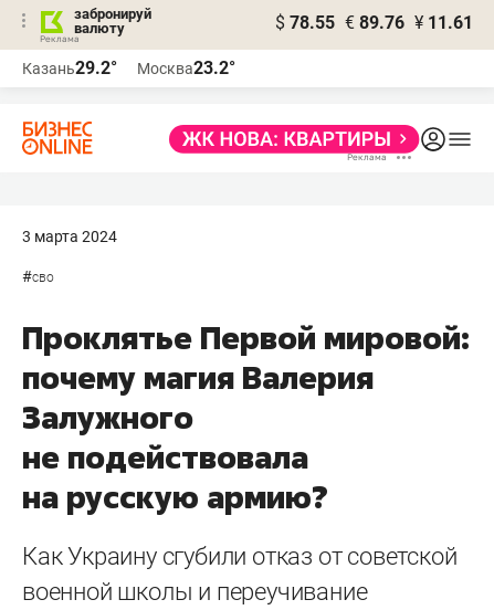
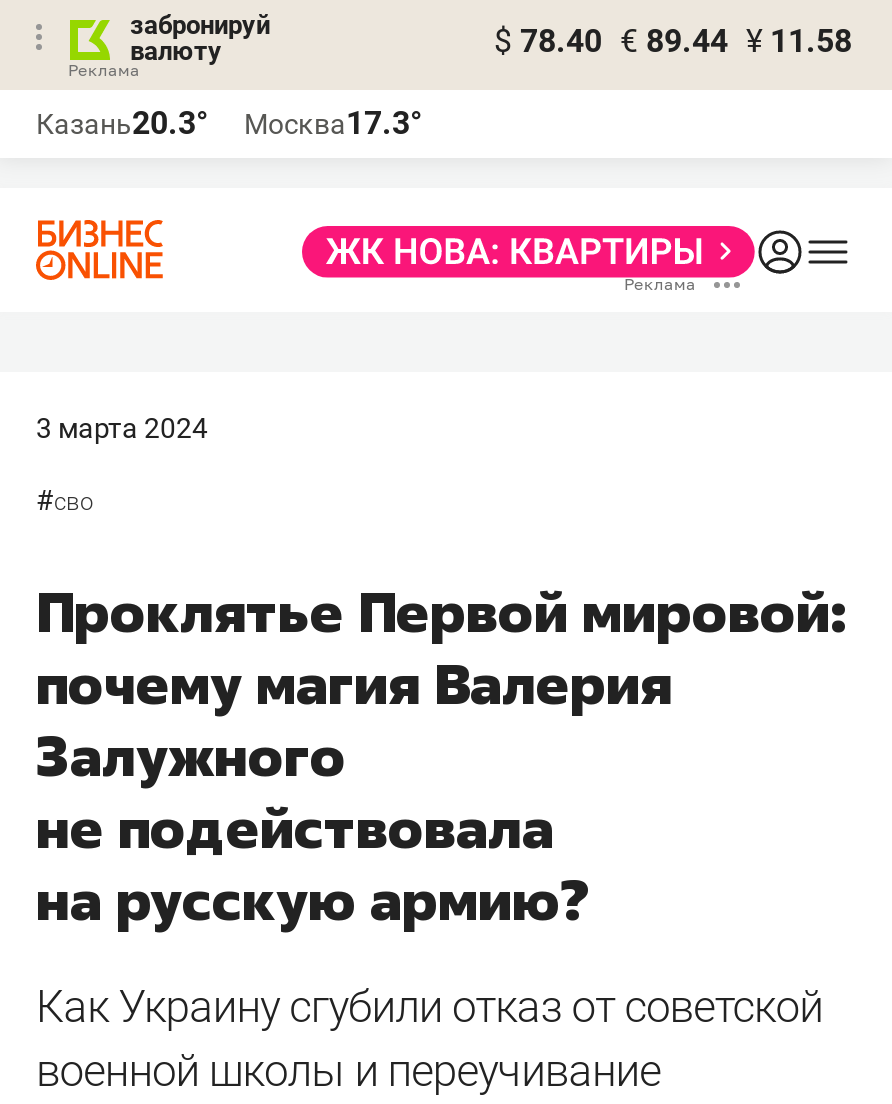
- $ 78.55 € 89.76 ¥ 11.61
+ $ 78.40 € 89.44 ¥ 11.58

- Казань29.2°
+ Казань20.3°

- Москва23.2°
+ Москва17.3°
